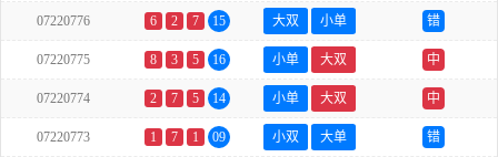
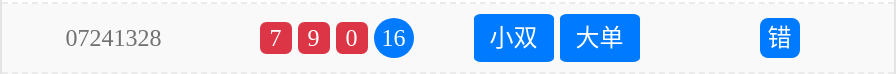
- 07220776
- 6
- 2
+ 07241328

- 15
- 大双
- 小单
- 错
- 07220775
- 8
- 3
- 5
+ 9
+ 0

- 小单
- 大双
- 中
- 07220774
- 2
- 7
- 5
- 14
- 小单
- 大双
- 中
- 07220773
- 1
- 7
- 1
- 09
